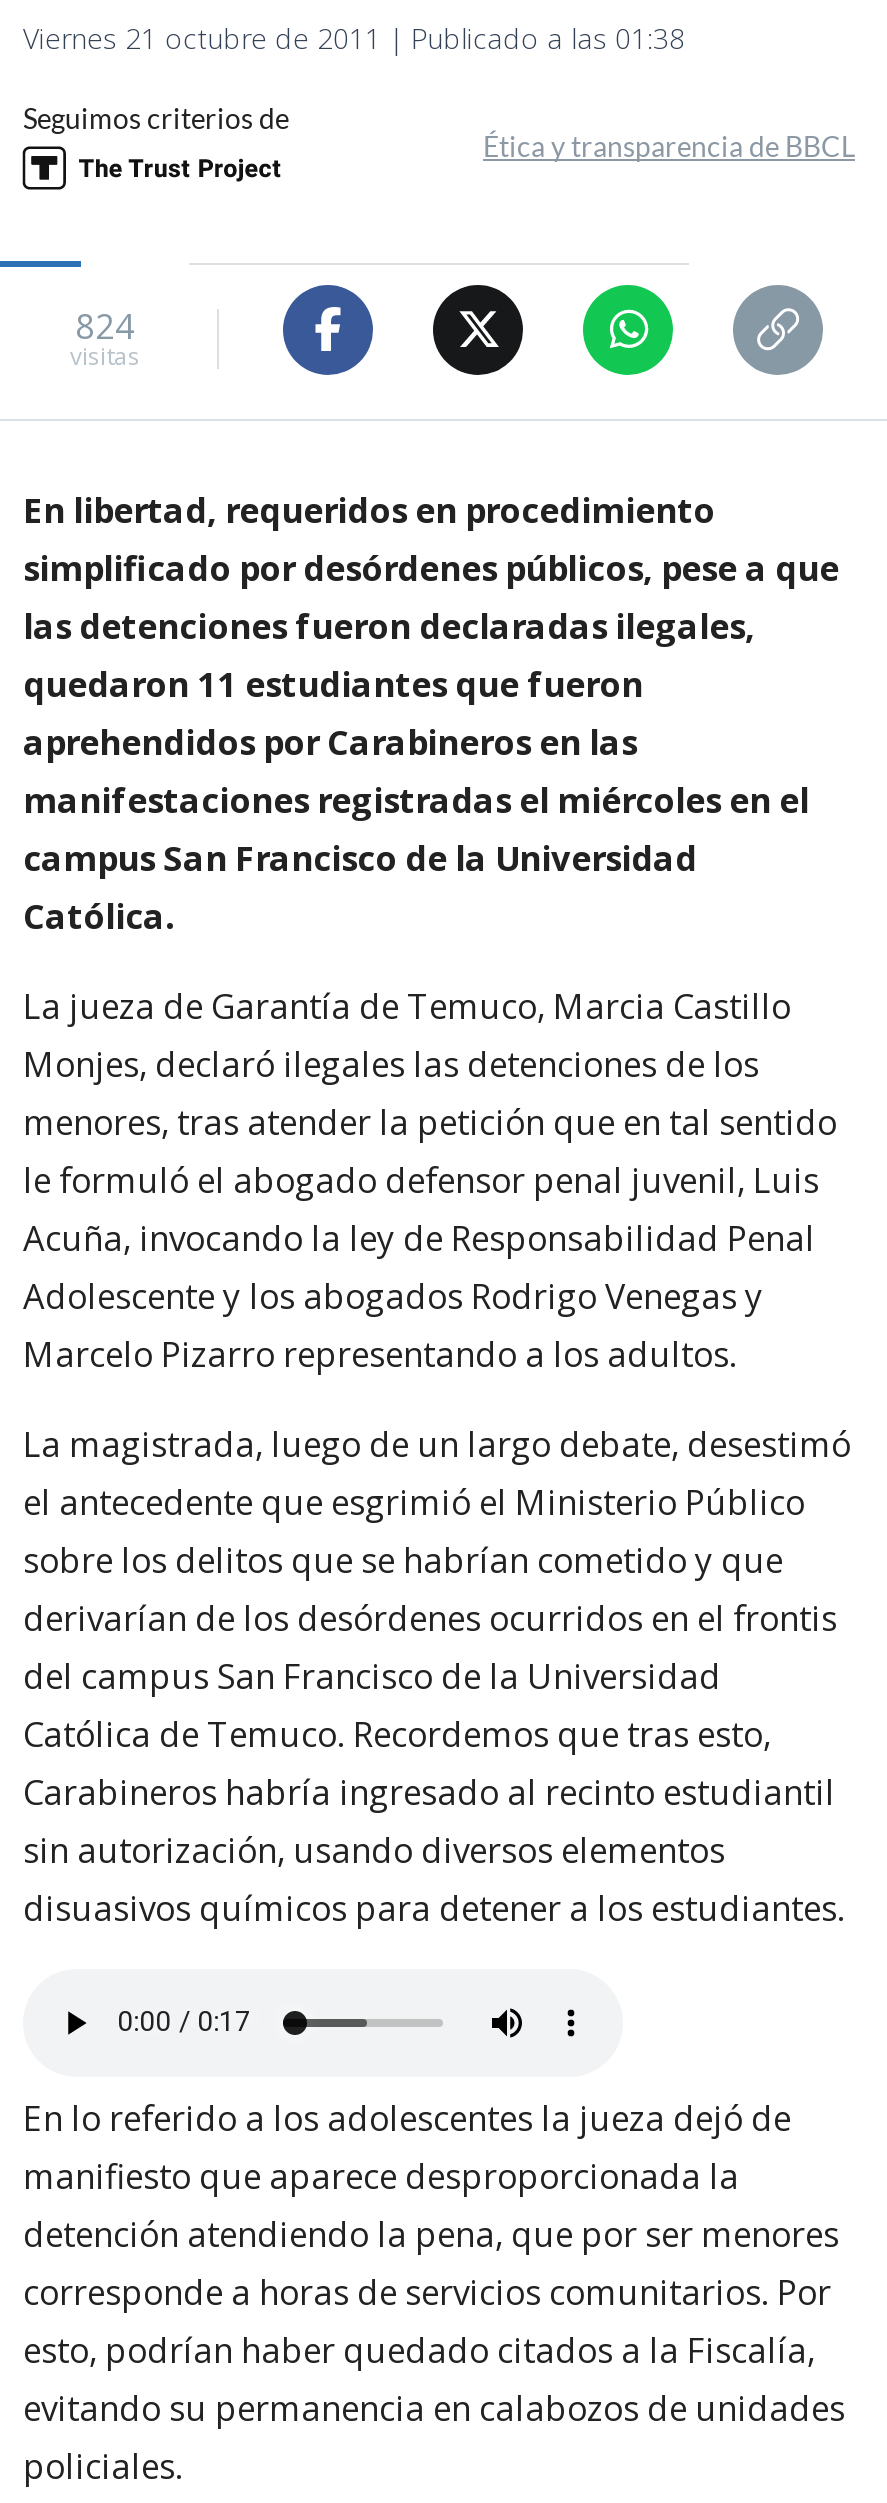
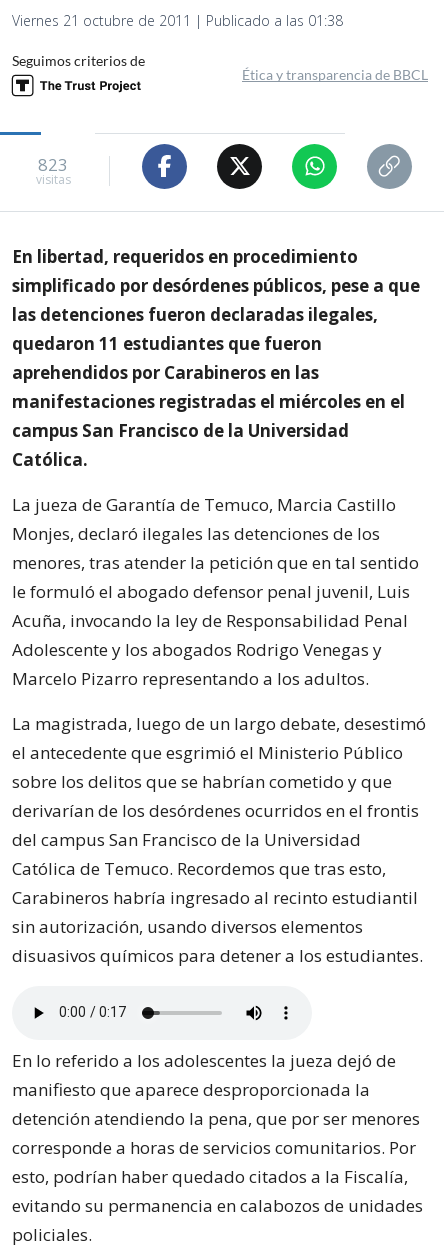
- 824
+ 823
